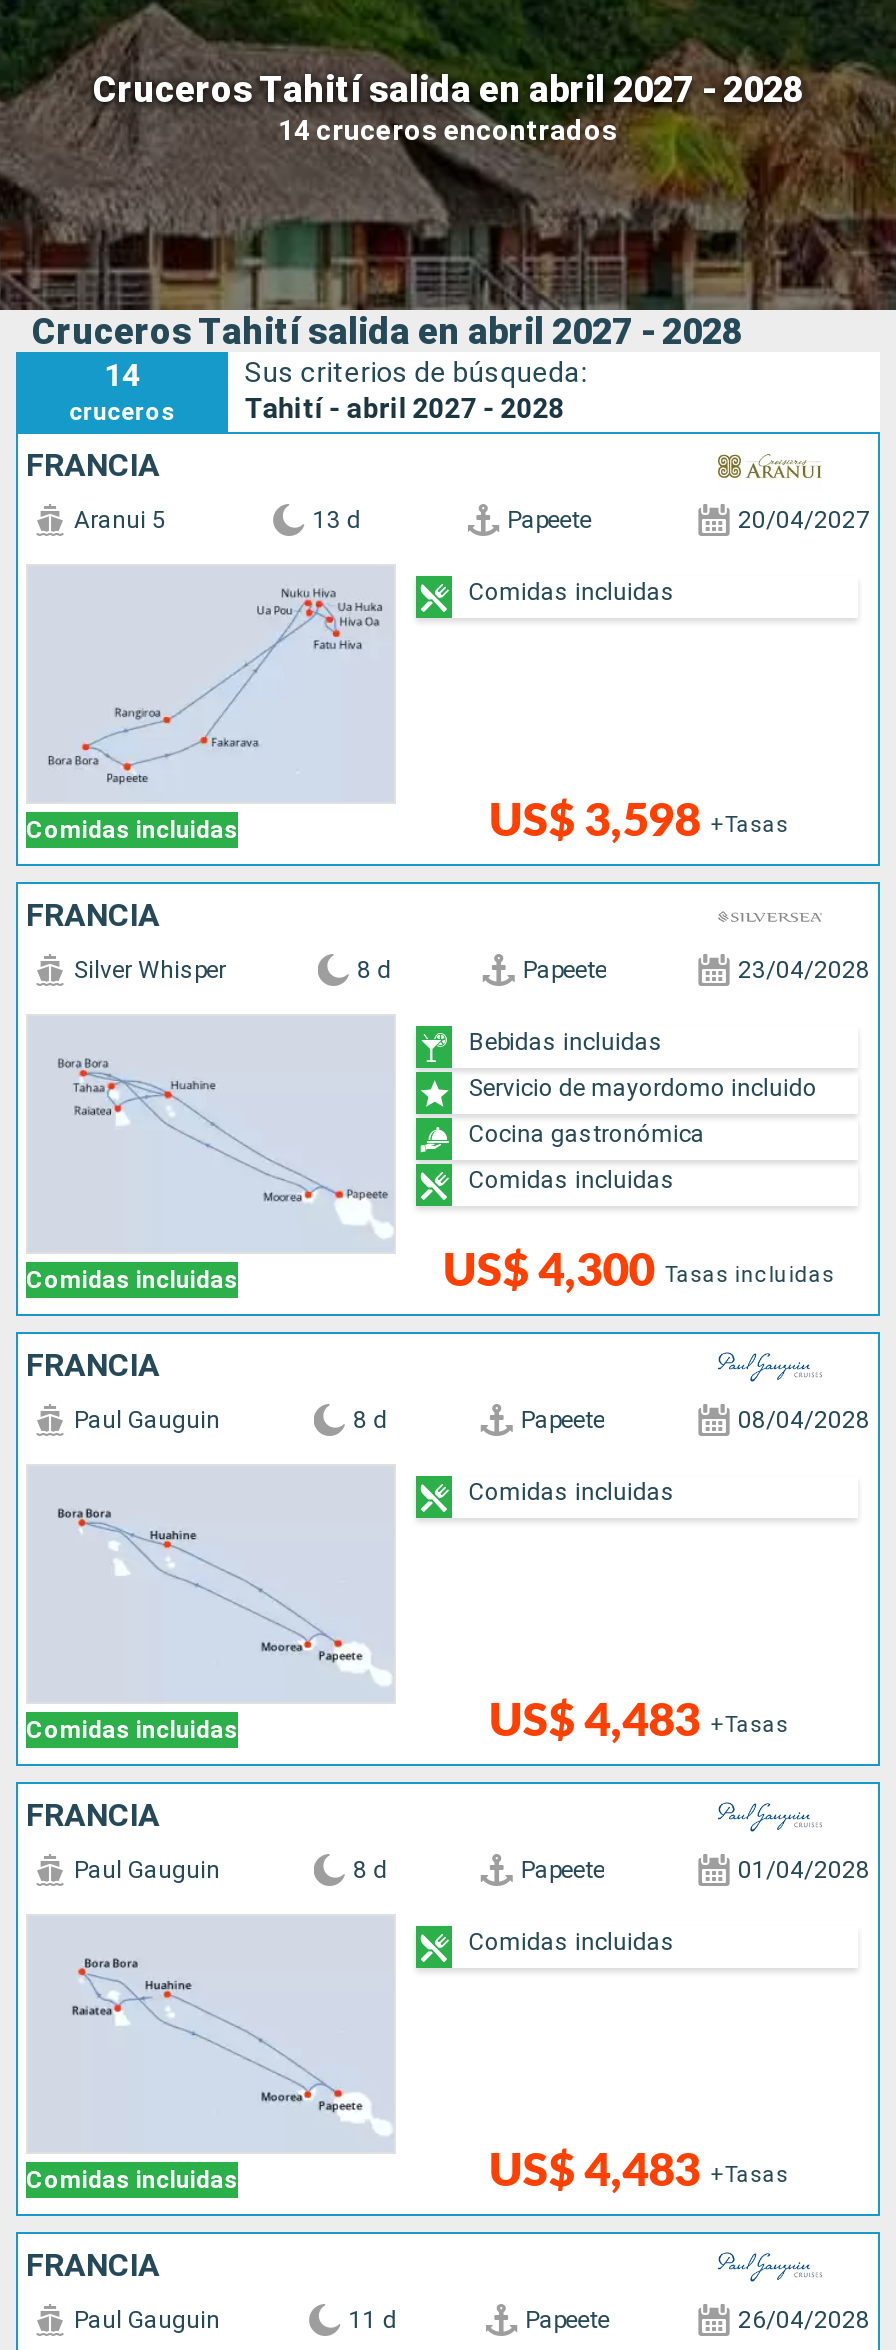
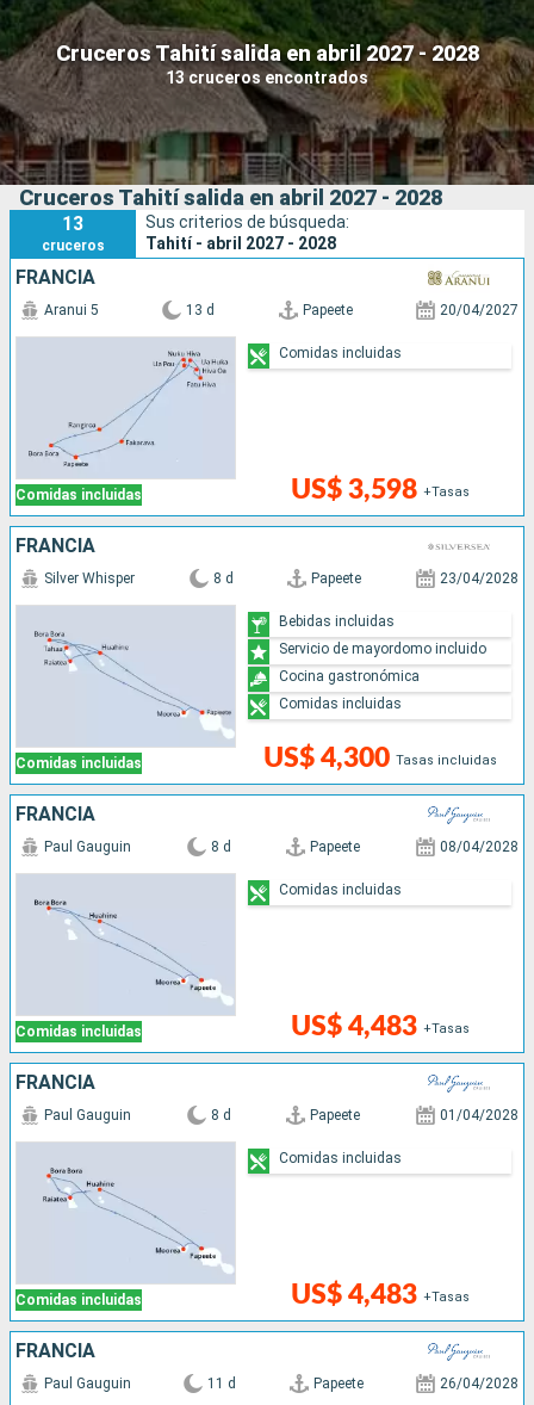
- 14 cruceros encontrados
+ 13 cruceros encontrados

- 14
+ 13
